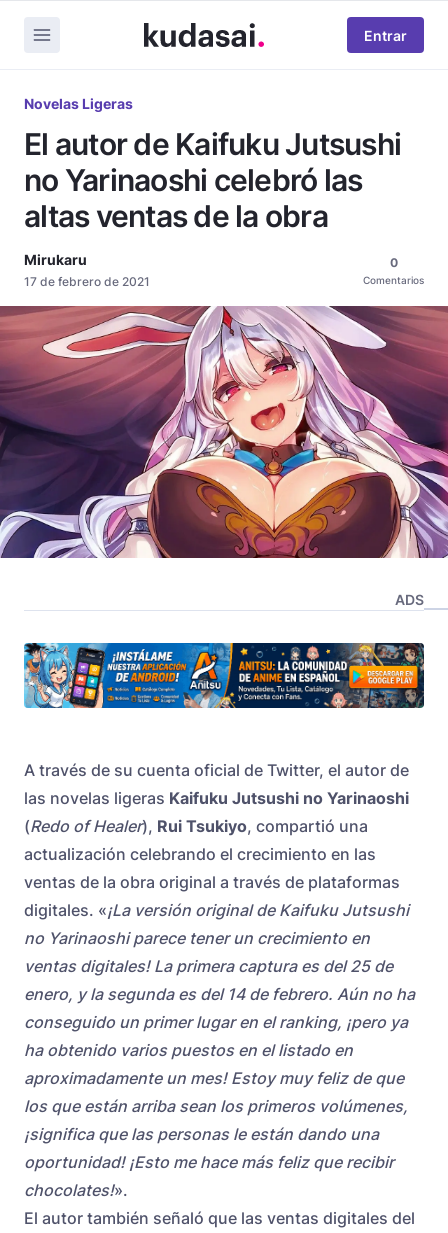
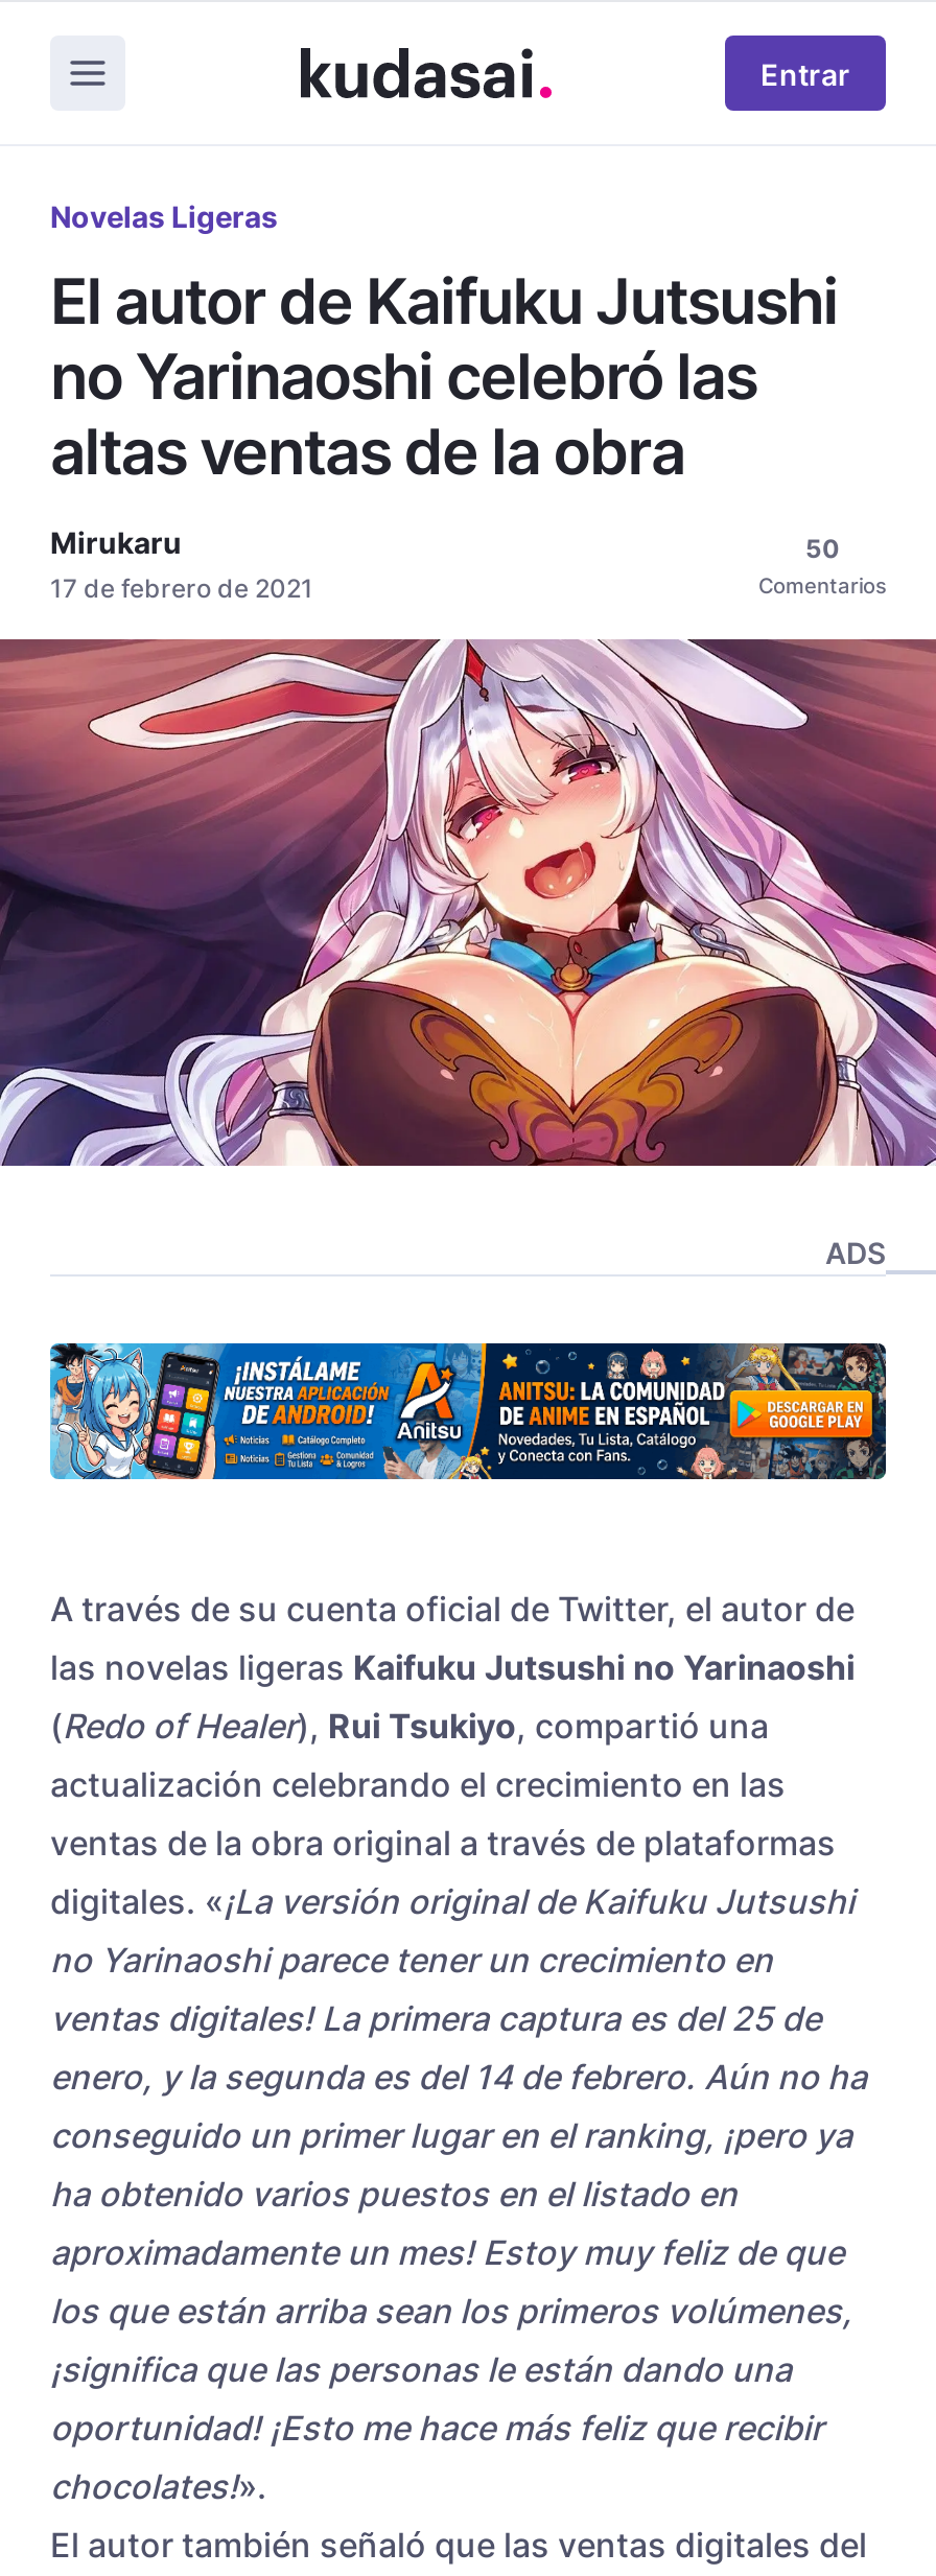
- 0
+ 50
